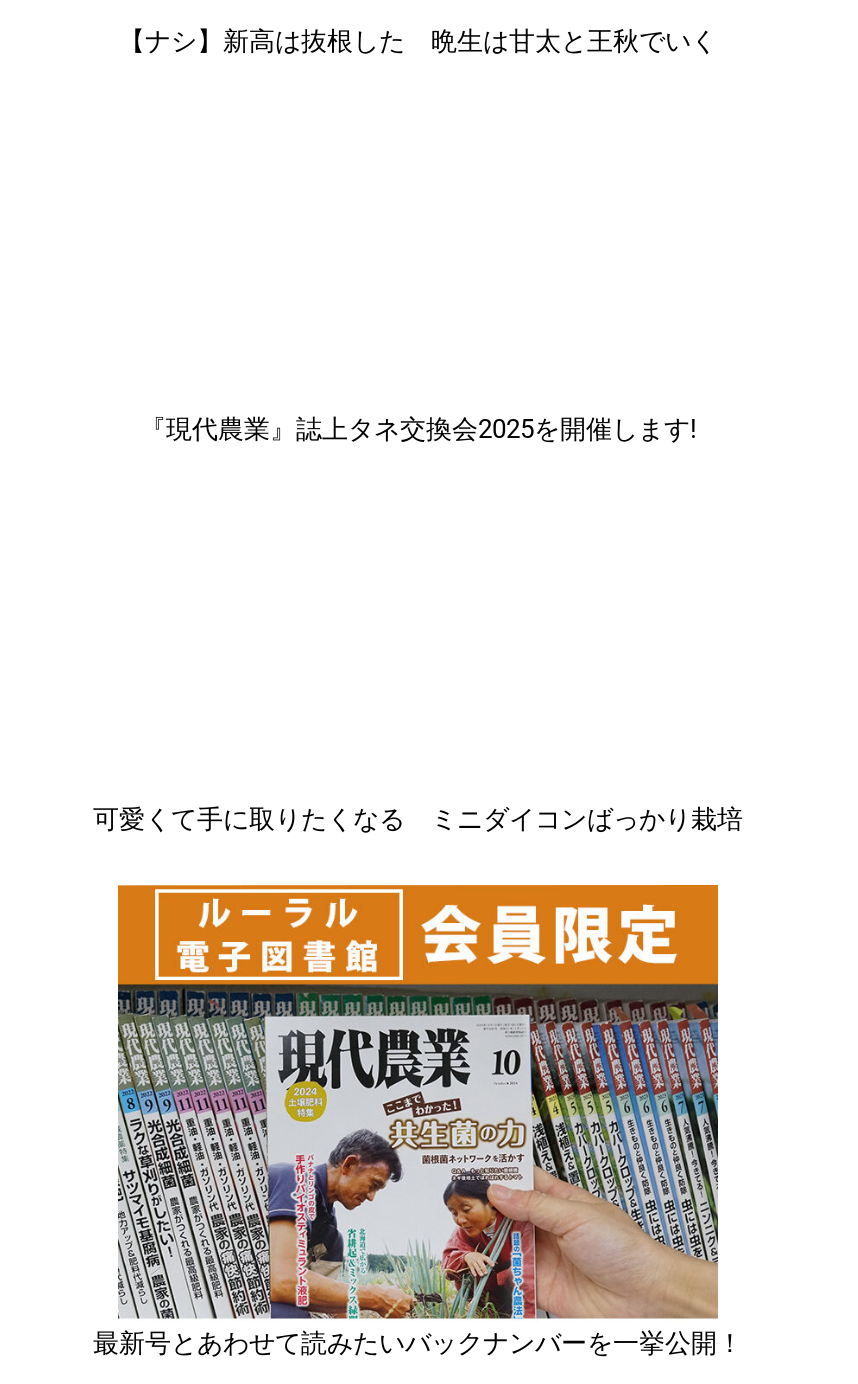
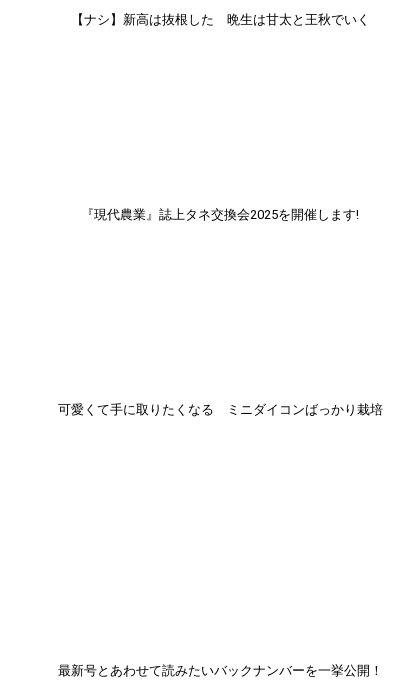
- [image]
